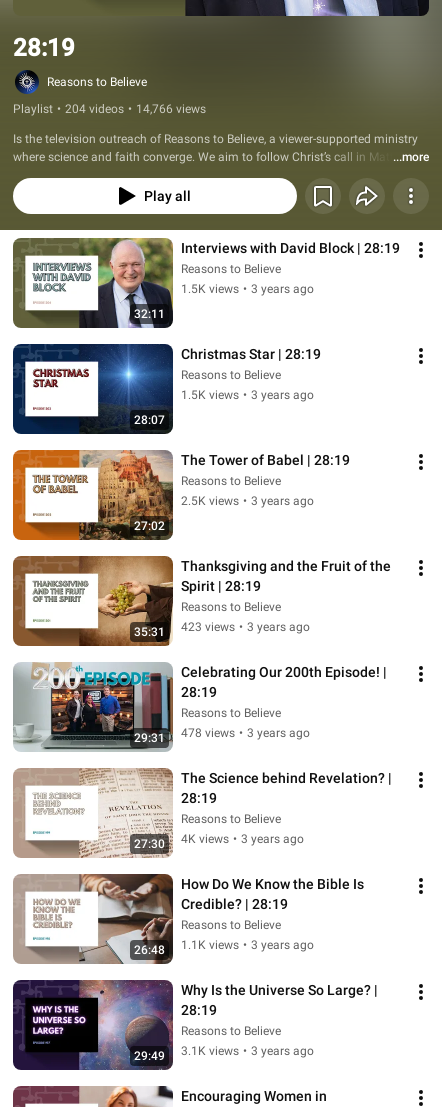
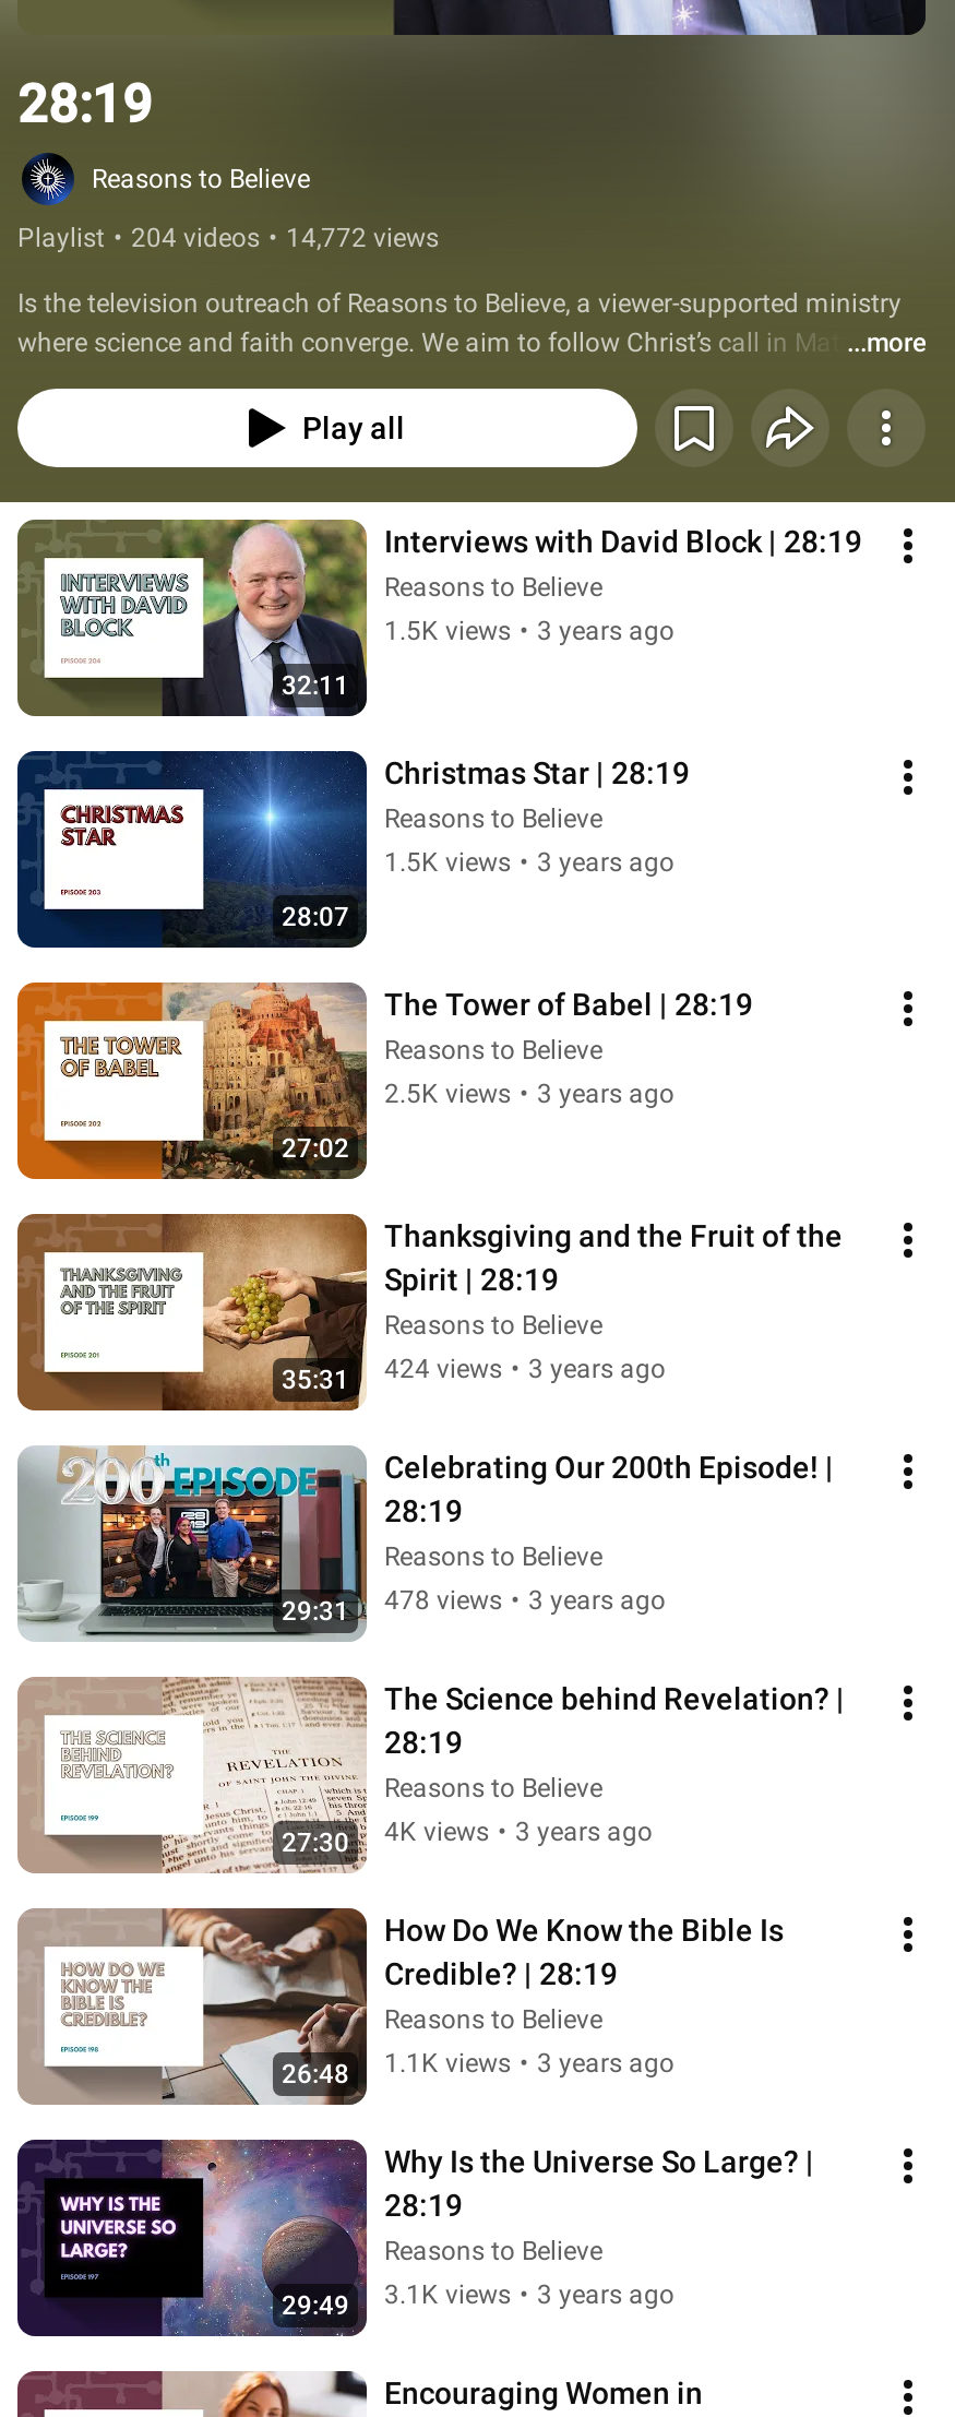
- Playlist • 204 videos • 14,766 views
+ Playlist • 204 videos • 14,772 views

- 423 views • 3 years ago
+ 424 views • 3 years ago
